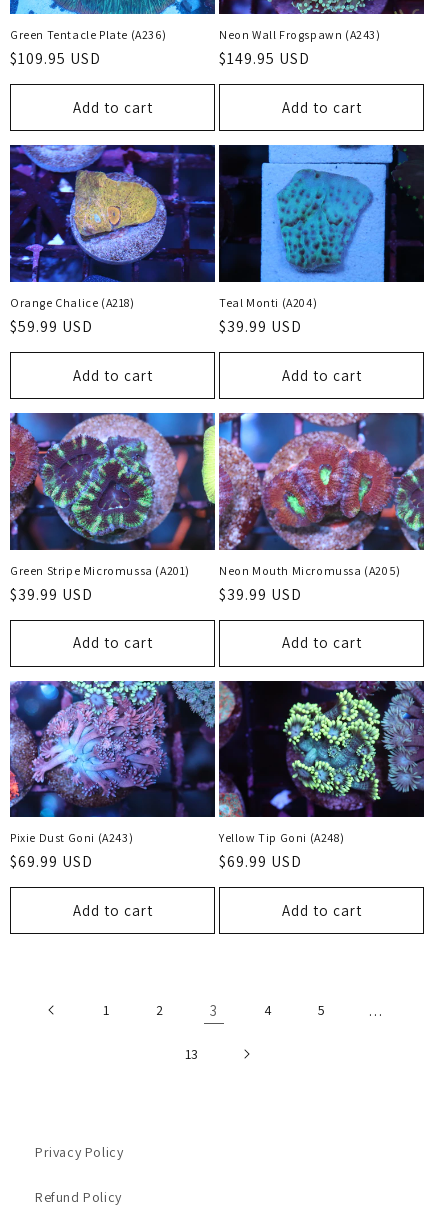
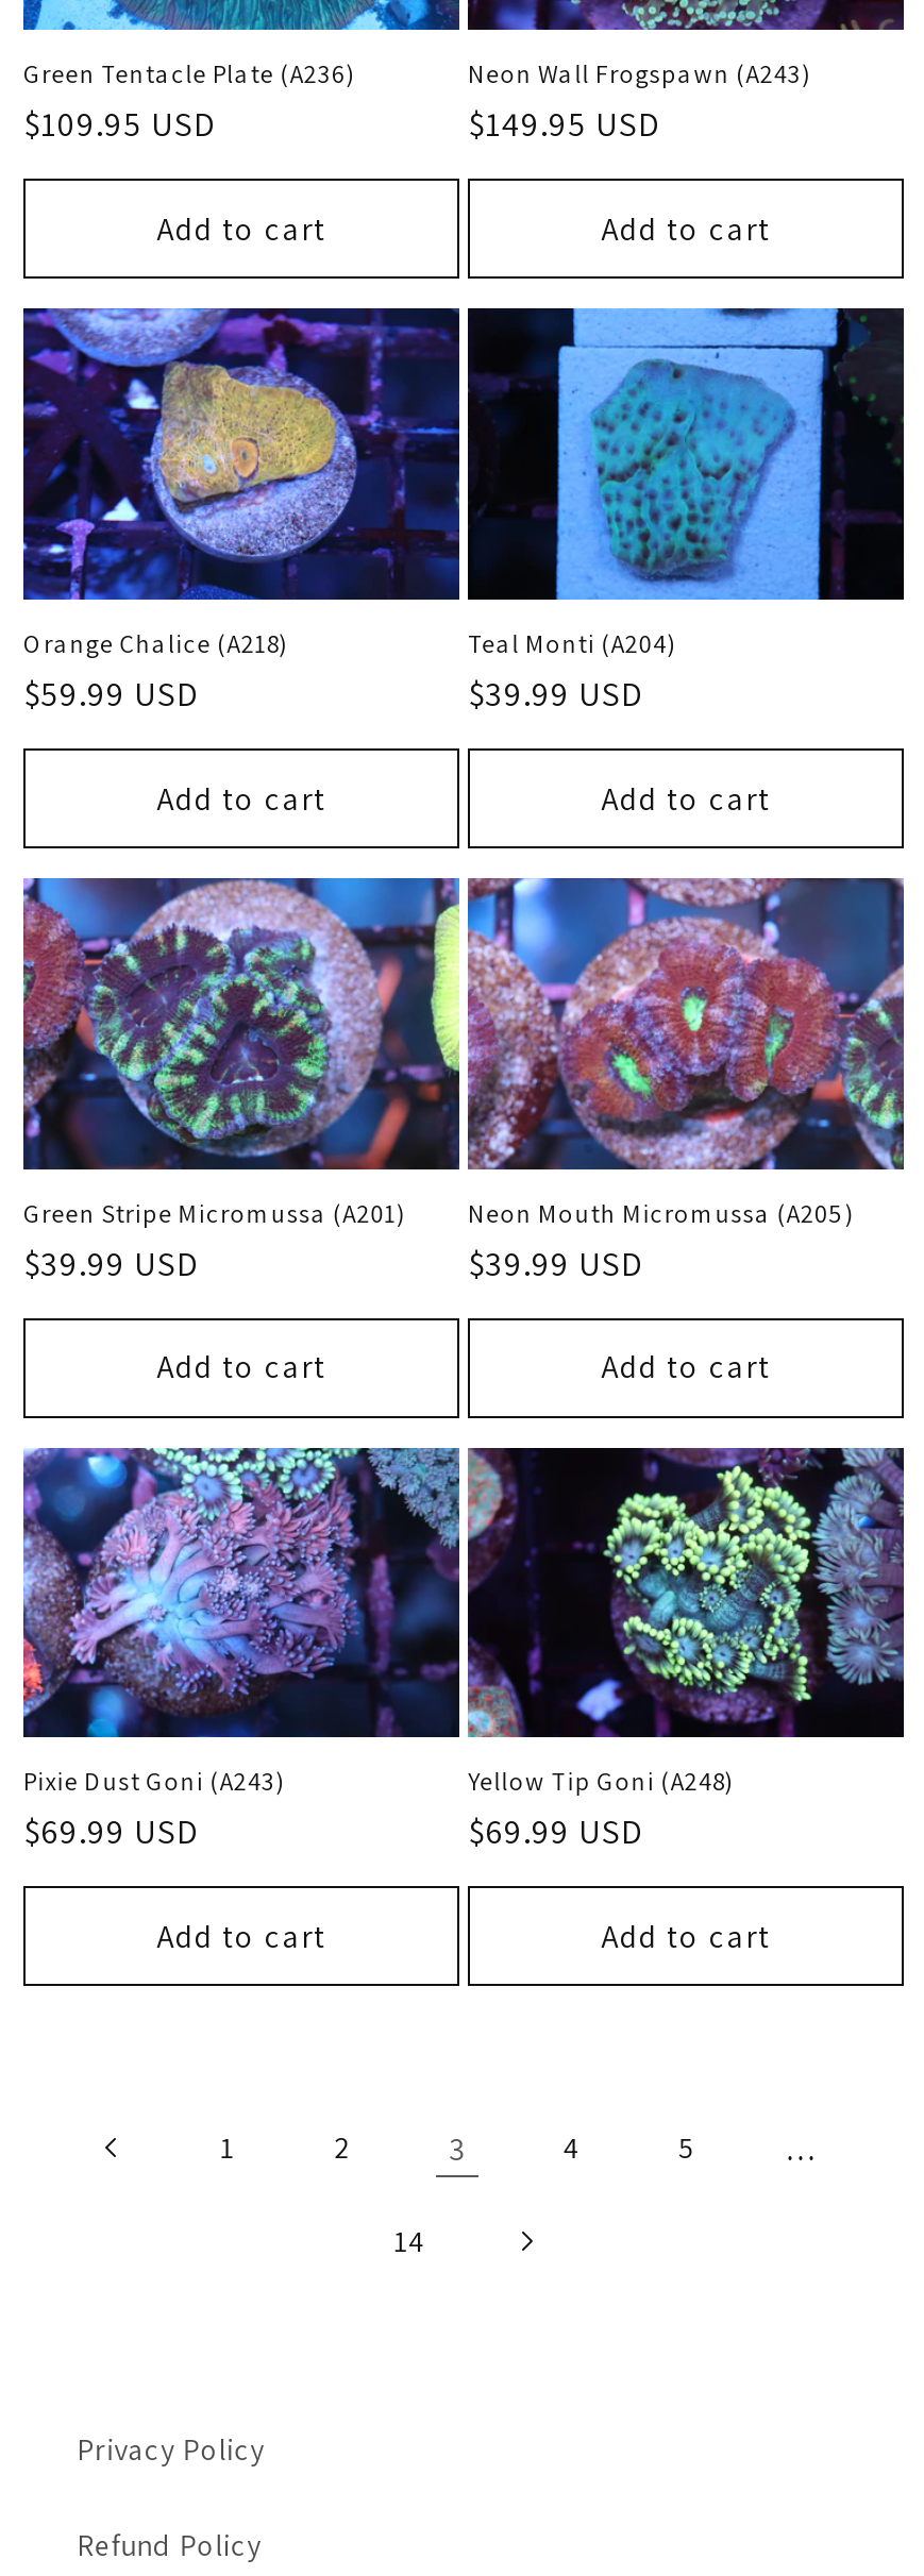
- 13
+ 14
